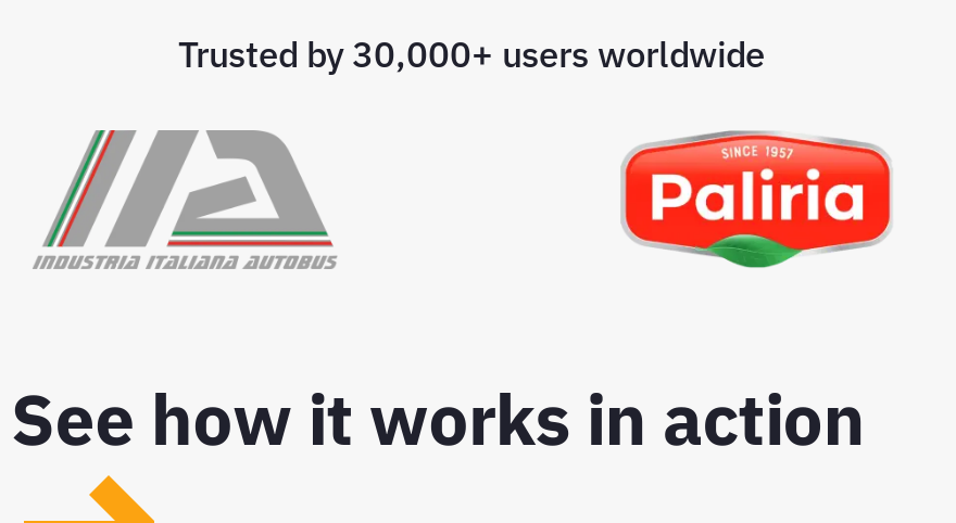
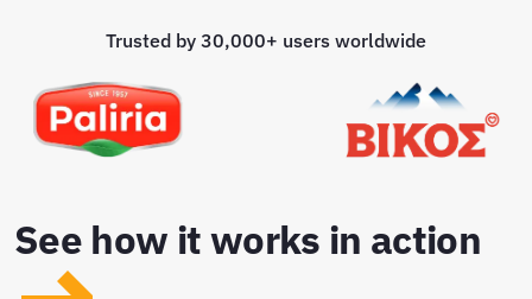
- [image]
+ [image]

- [image]
+ [image]
